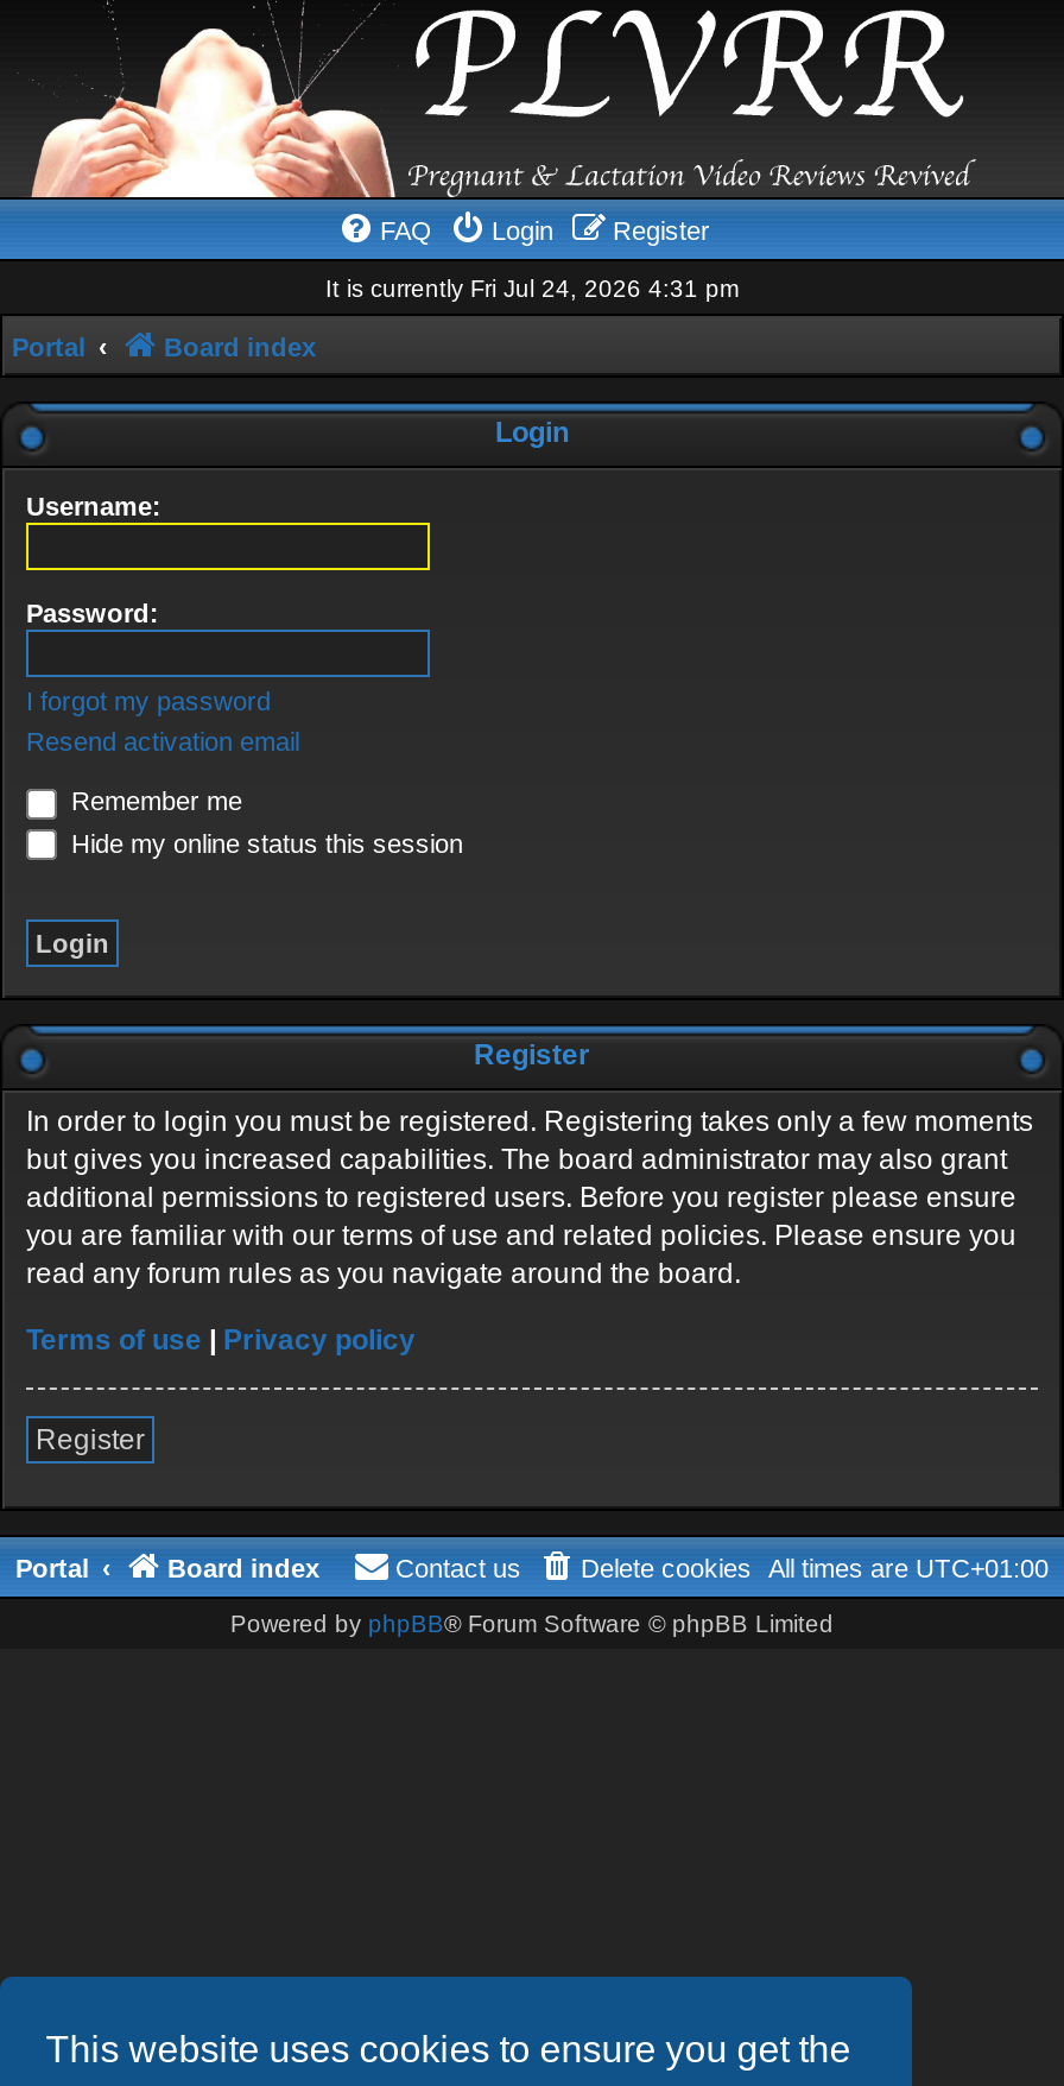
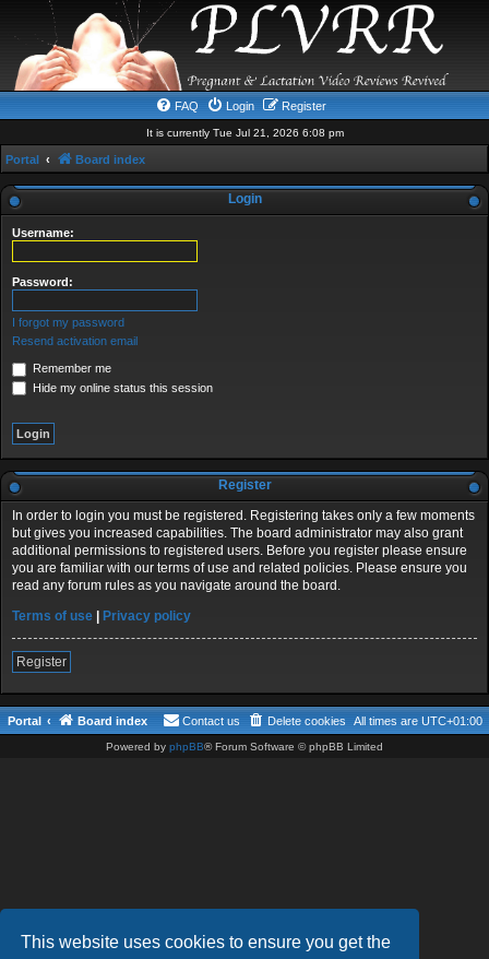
- It is currently Fri Jul 24, 2026 4:31 pm
+ It is currently Tue Jul 21, 2026 6:08 pm
